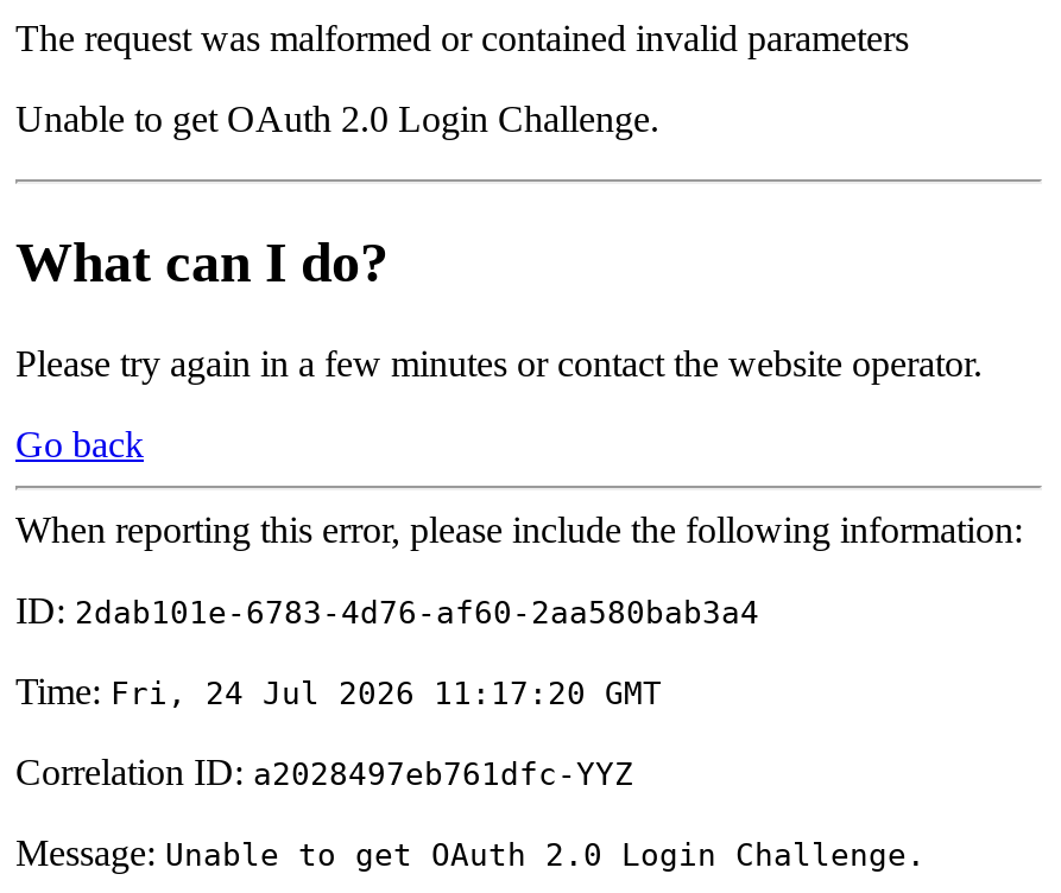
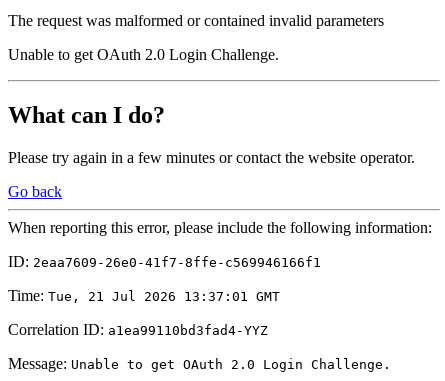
- ID: 2dab101e-6783-4d76-af60-2aa580bab3a4
+ ID: 2eaa7609-26e0-41f7-8ffe-c569946166f1

- Time: Fri, 24 Jul 2026 11:17:20 GMT
+ Time: Tue, 21 Jul 2026 13:37:01 GMT

- Correlation ID: a2028497eb761dfc-YYZ
+ Correlation ID: a1ea99110bd3fad4-YYZ
